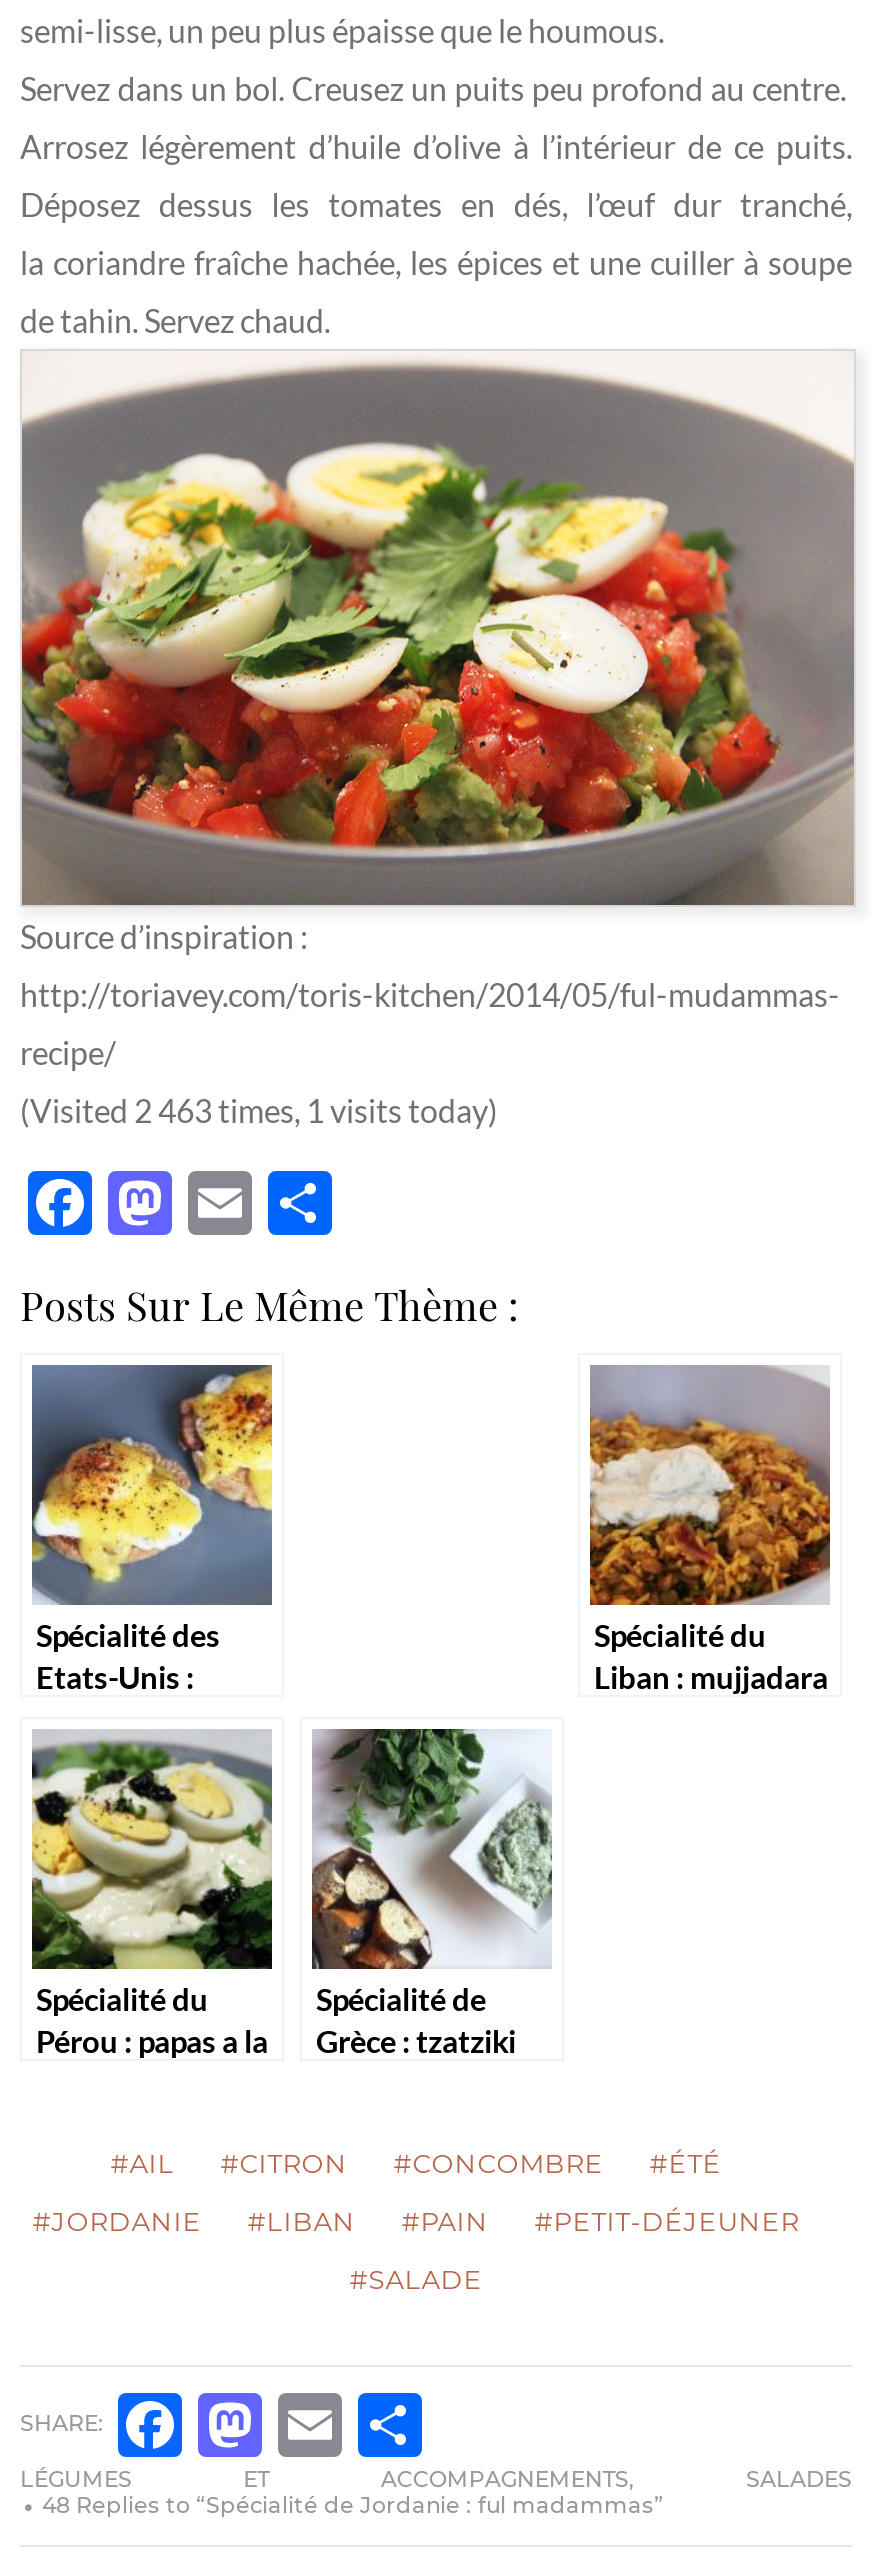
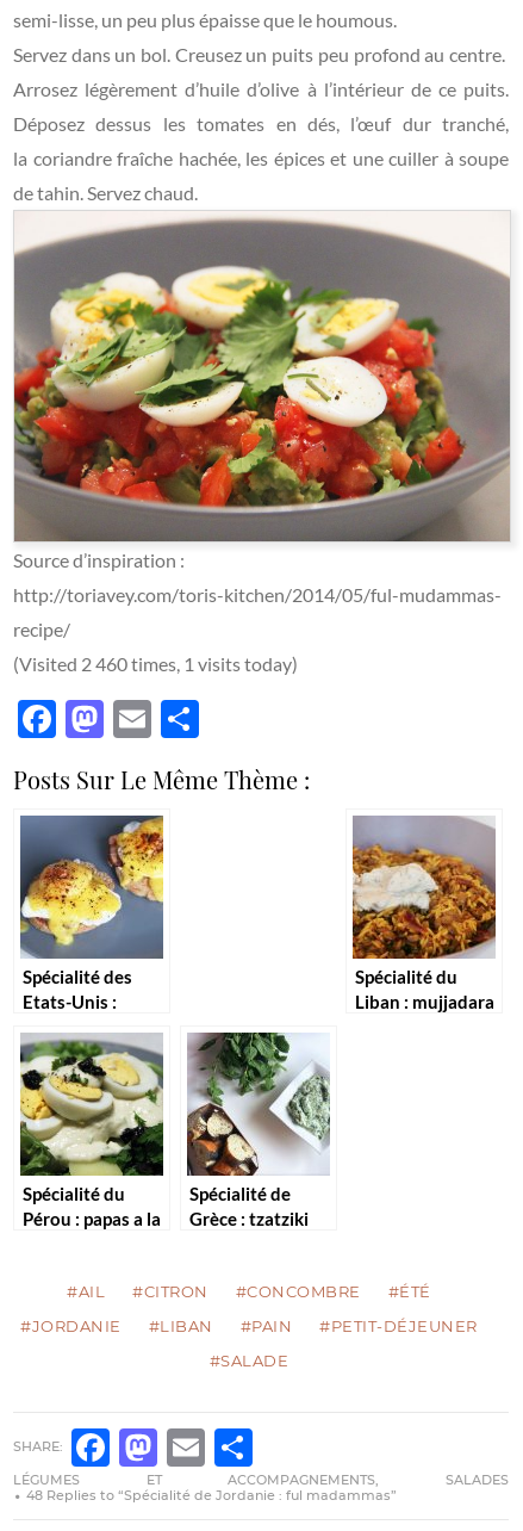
- (Visited 2 463 times, 1 visits today)
+ (Visited 2 460 times, 1 visits today)
